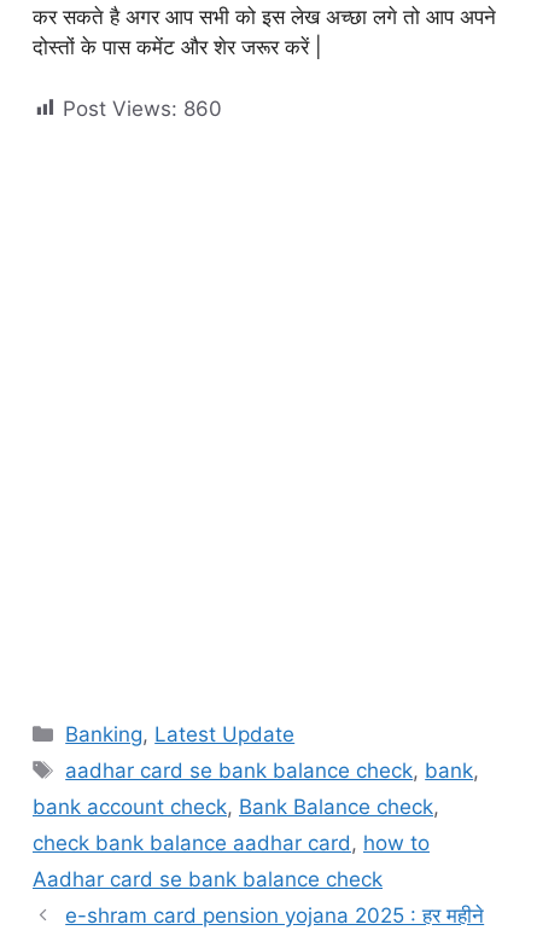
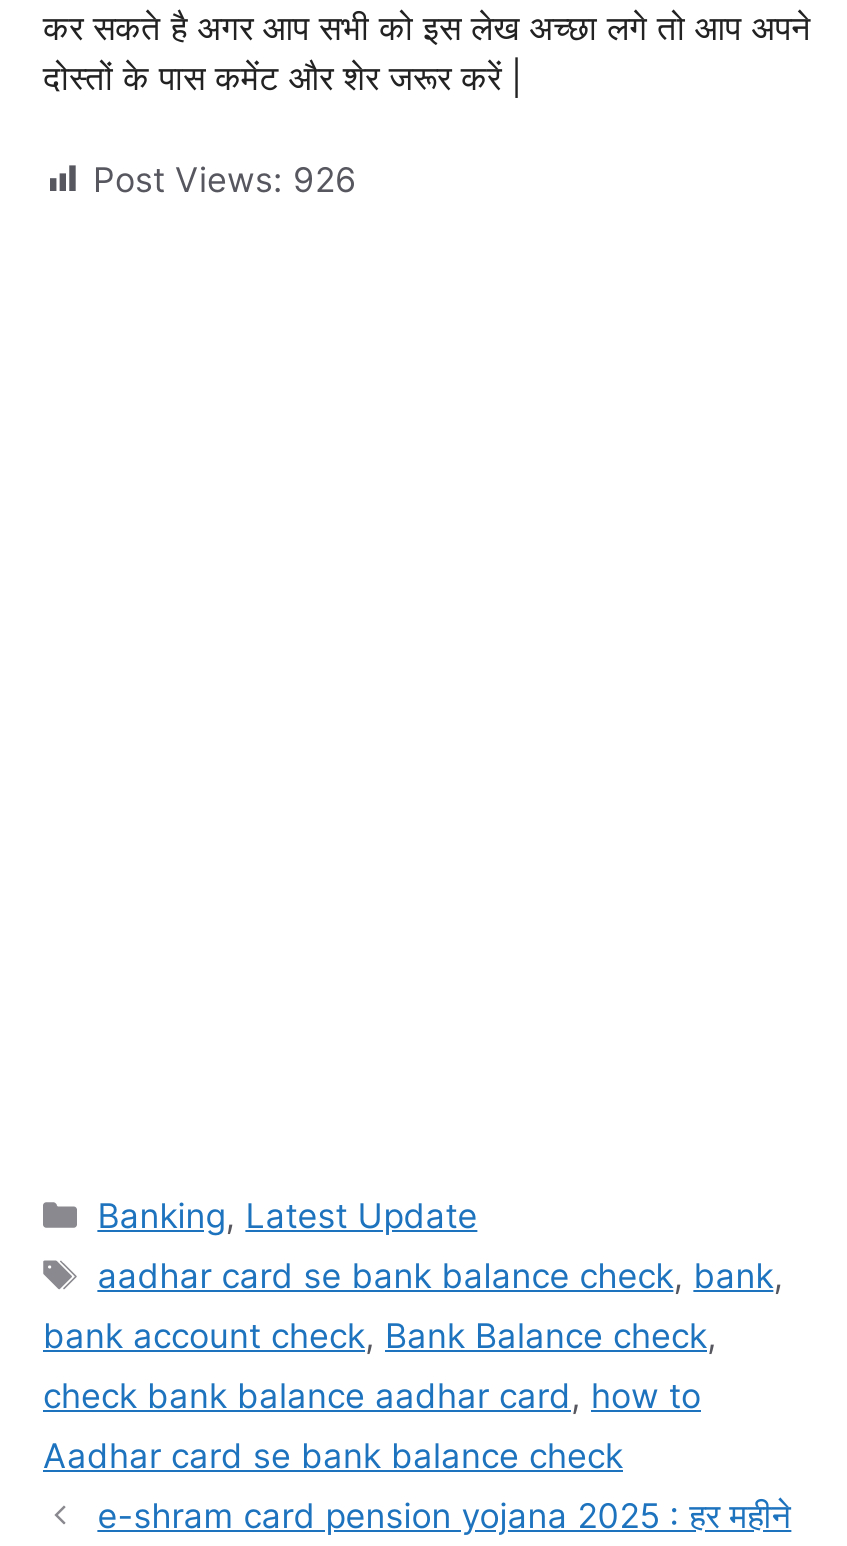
- Post Views: 860
+ Post Views: 926
